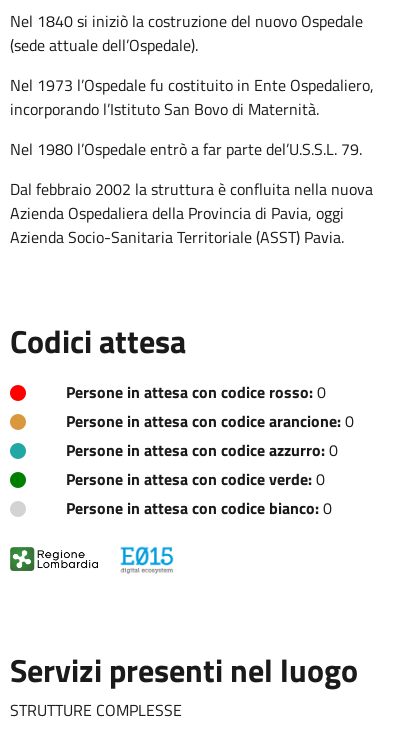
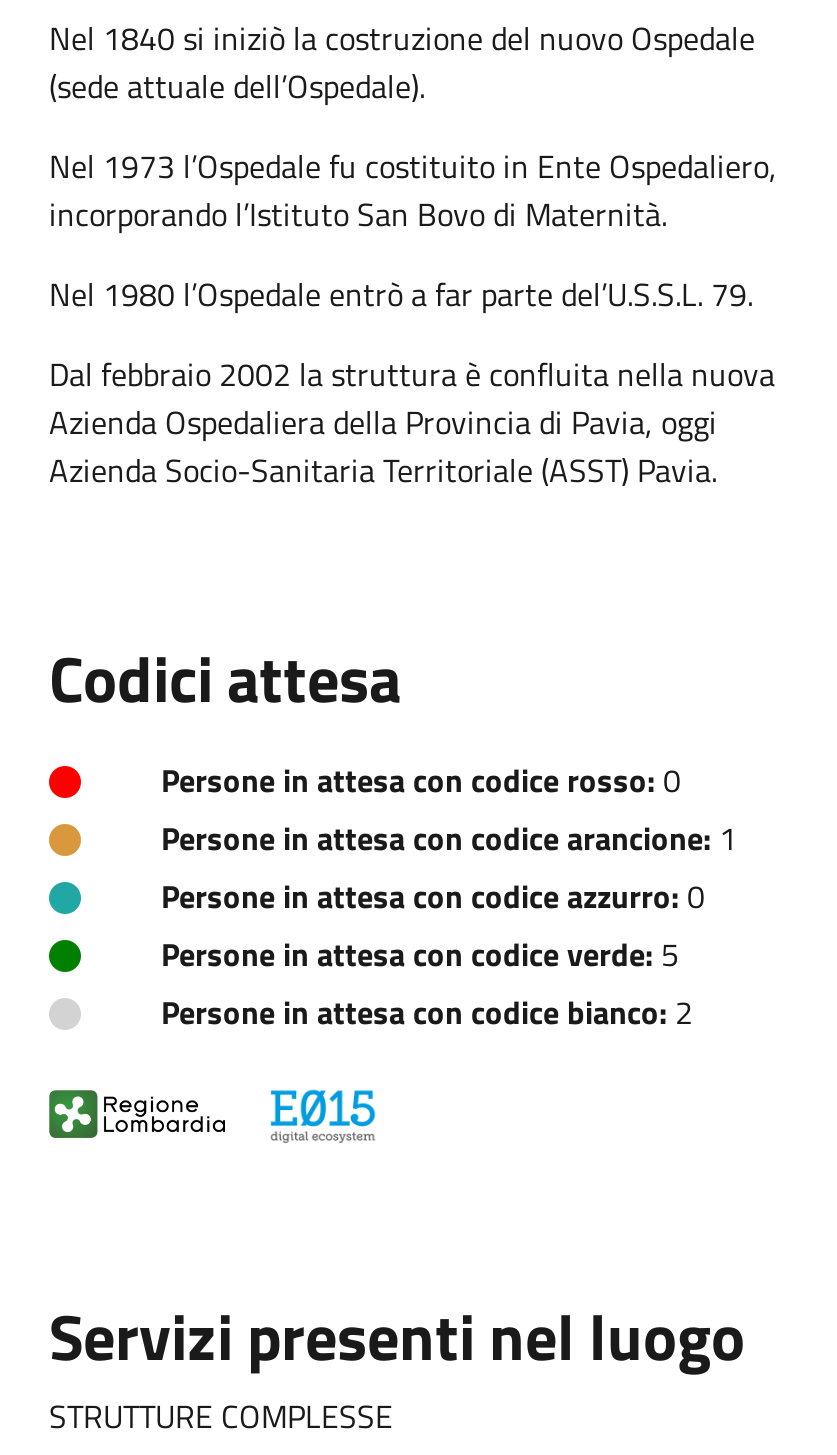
- Persone in attesa con codice arancione: 0
+ Persone in attesa con codice arancione: 1

- Persone in attesa con codice verde: 0
+ Persone in attesa con codice verde: 5

- Persone in attesa con codice bianco: 0
+ Persone in attesa con codice bianco: 2
